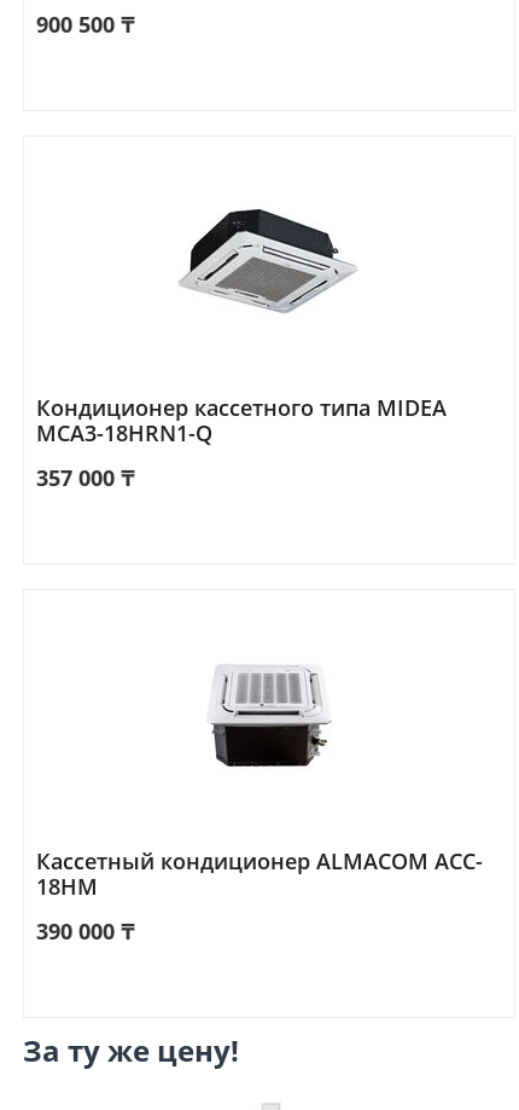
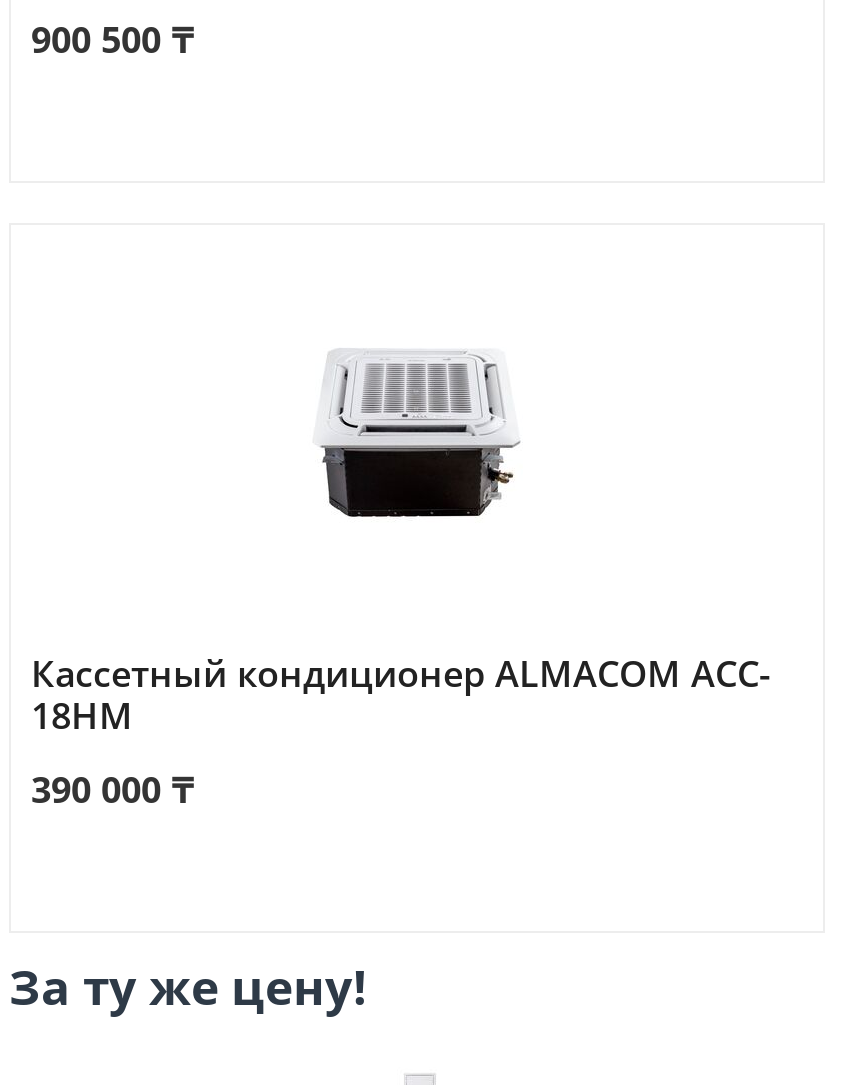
- [image]

- Кондиционер кассетного типа MIDEA
- MCA3-18HRN1-Q
- 357 000 ₸
